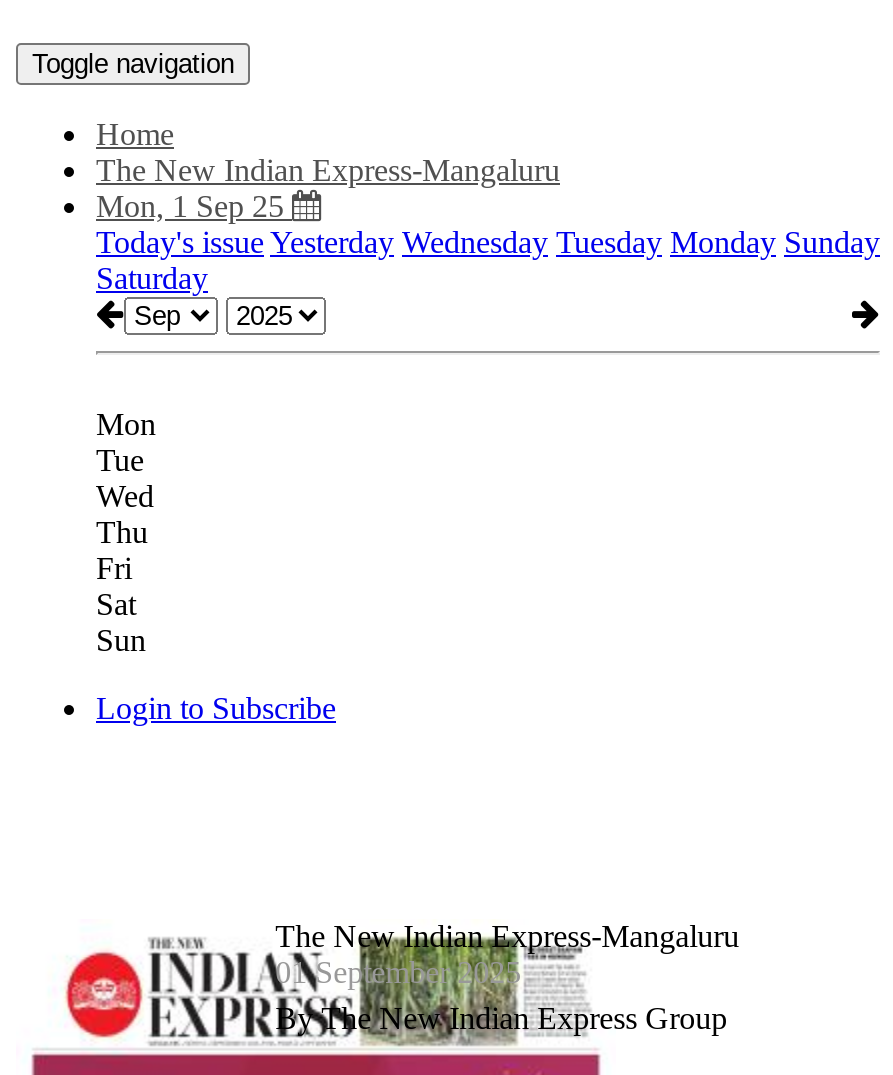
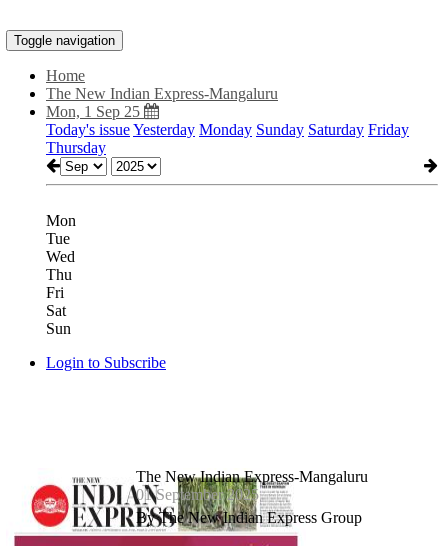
- Today's issue Yesterday Wednesday Tuesday Monday Sunday
- Saturday
+ Today's issue Yesterday Monday Sunday Saturday Friday
+ Thursday
